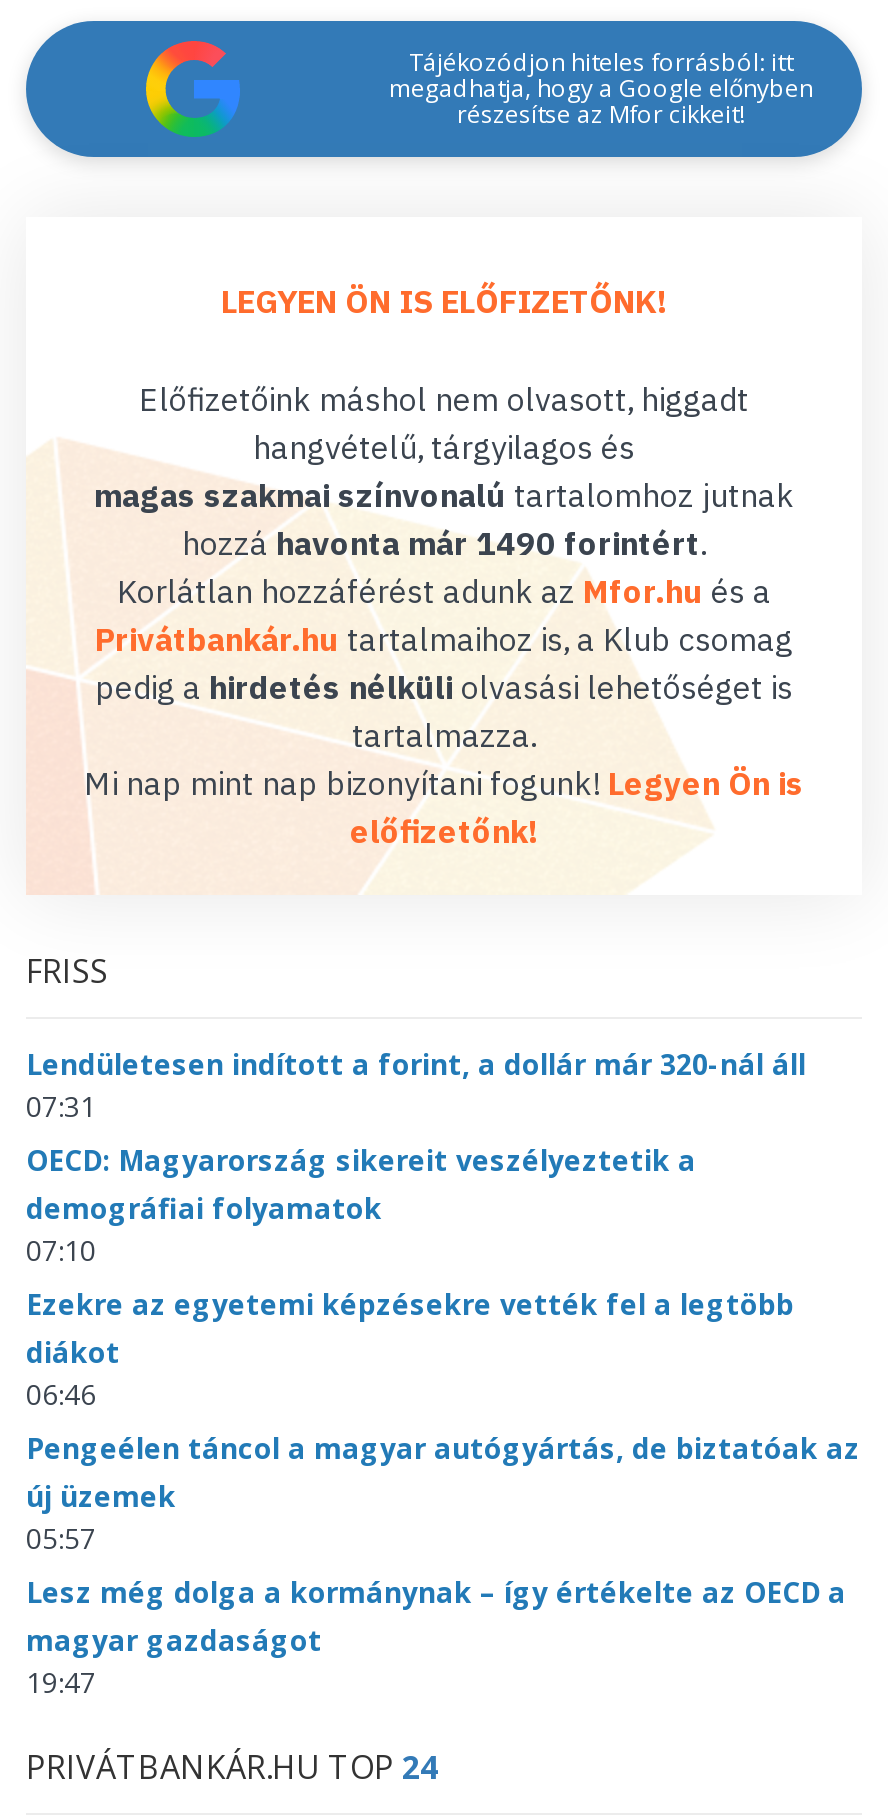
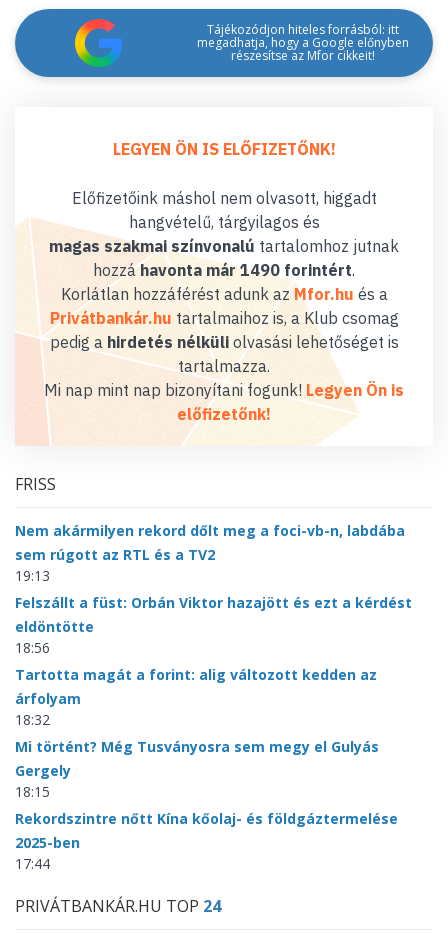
- Lendületesen indított a forint, a dollár már 320-nál áll
- 07:31
- OECD: Magyarország sikereit veszélyeztetik a
- demográfiai folyamatok
- 07:10
- Ezekre az egyetemi képzésekre vették fel a legtöbb
- diákot
- 06:46
- Pengeélen táncol a magyar autógyártás, de biztatóak az
- új üzemek
- 05:57
- Lesz még dolga a kormánynak – így értékelte az OECD a
- magyar gazdaságot
- 19:47
+ Nem akármilyen rekord dőlt meg a foci-vb-n, labdába
+ sem rúgott az RTL és a TV2
+ 19:13
+ Felszállt a füst: Orbán Viktor hazajött és ezt a kérdést
+ eldöntötte
+ 18:56
+ Tartotta magát a forint: alig változott kedden az
+ árfolyam
+ 18:32
+ Mi történt? Még Tusványosra sem megy el Gulyás
+ Gergely
+ 18:15
+ Rekordszintre nőtt Kína kőolaj- és földgáztermelése
+ 2025-ben
+ 17:44
